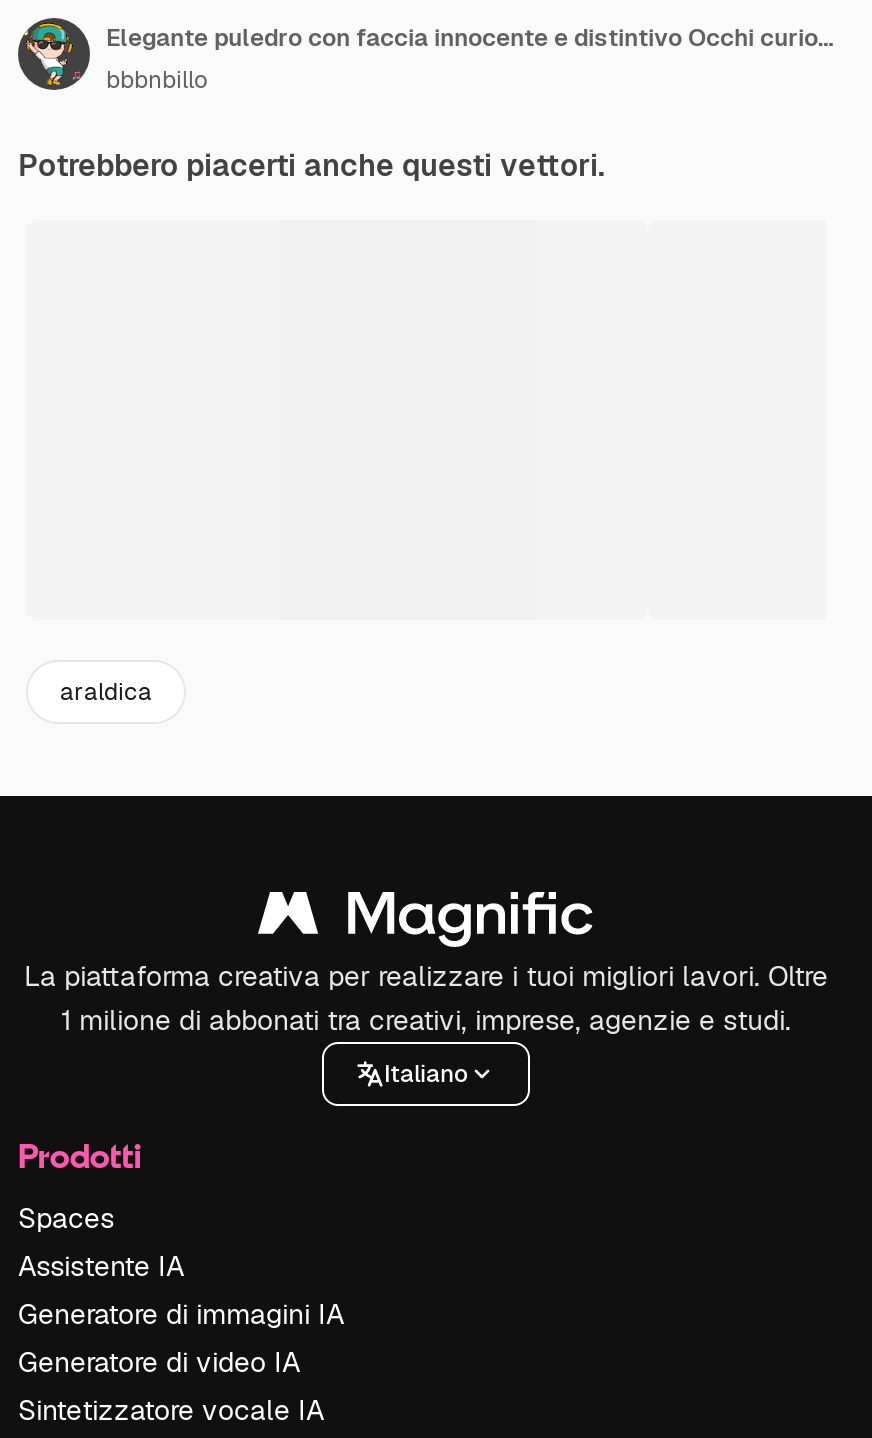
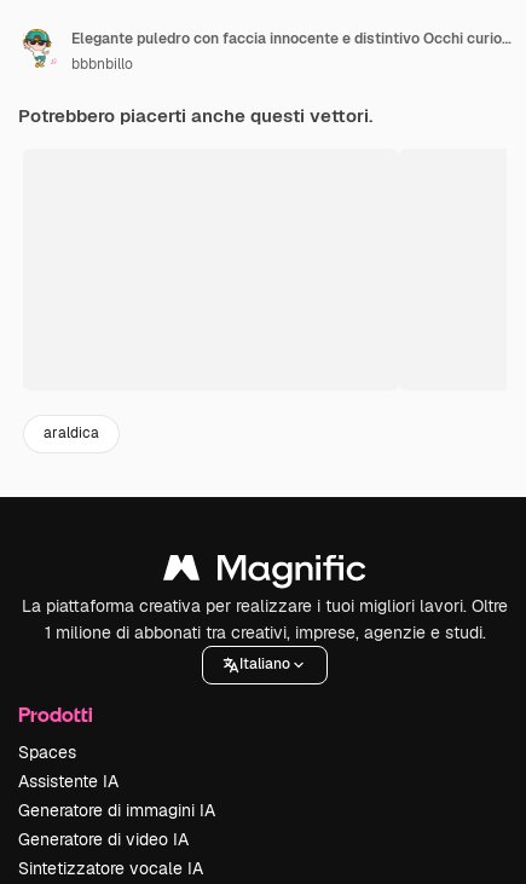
- [image]
+ [image]
